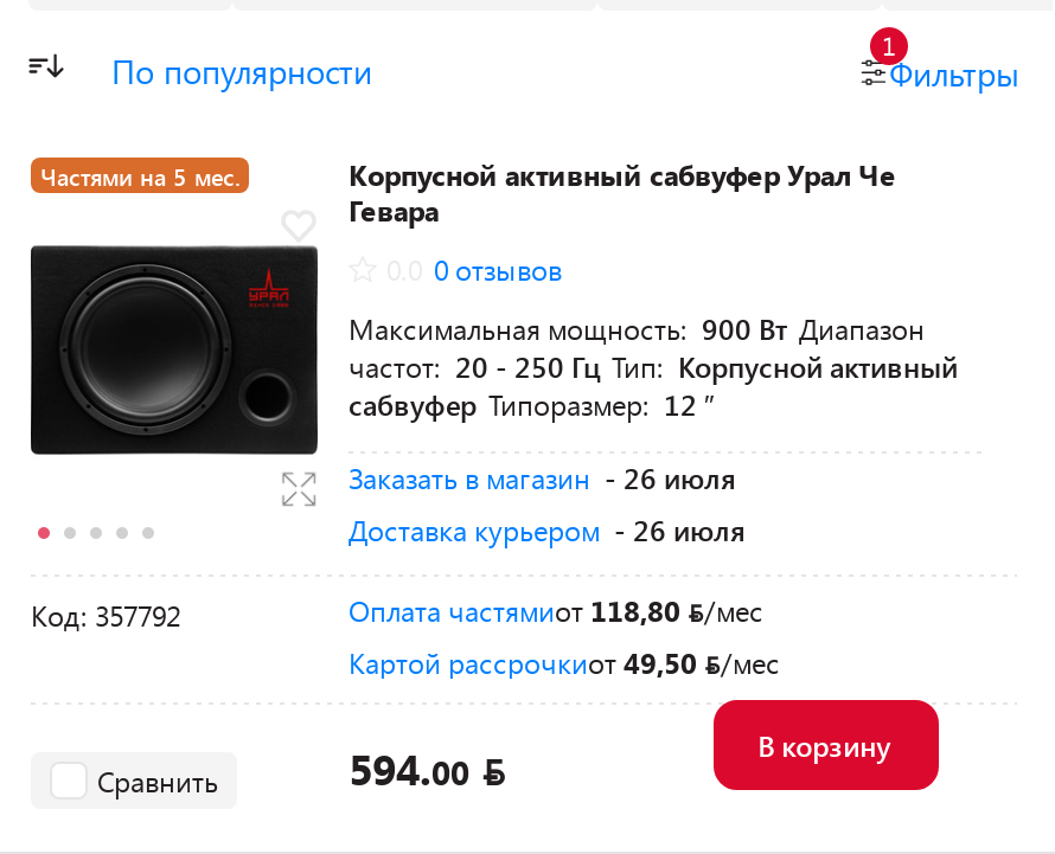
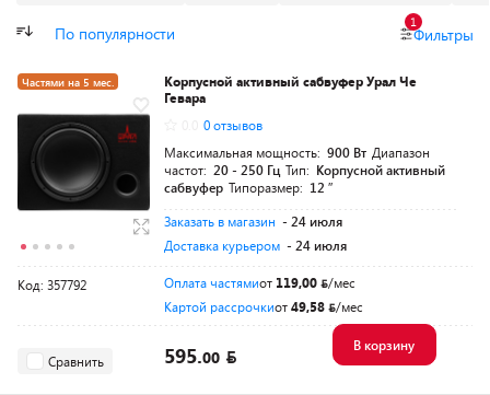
- Заказать в магазин - 26 июля
+ Заказать в магазин - 24 июля

- Доставка курьером - 26 июля
+ Доставка курьером - 24 июля

- Оплата частямиот 118,80
+ Оплата частямиот 119,00

- Картой рассрочкиот 49,50
+ Картой рассрочкиот 49,58

- 594.00
+ 595.00
